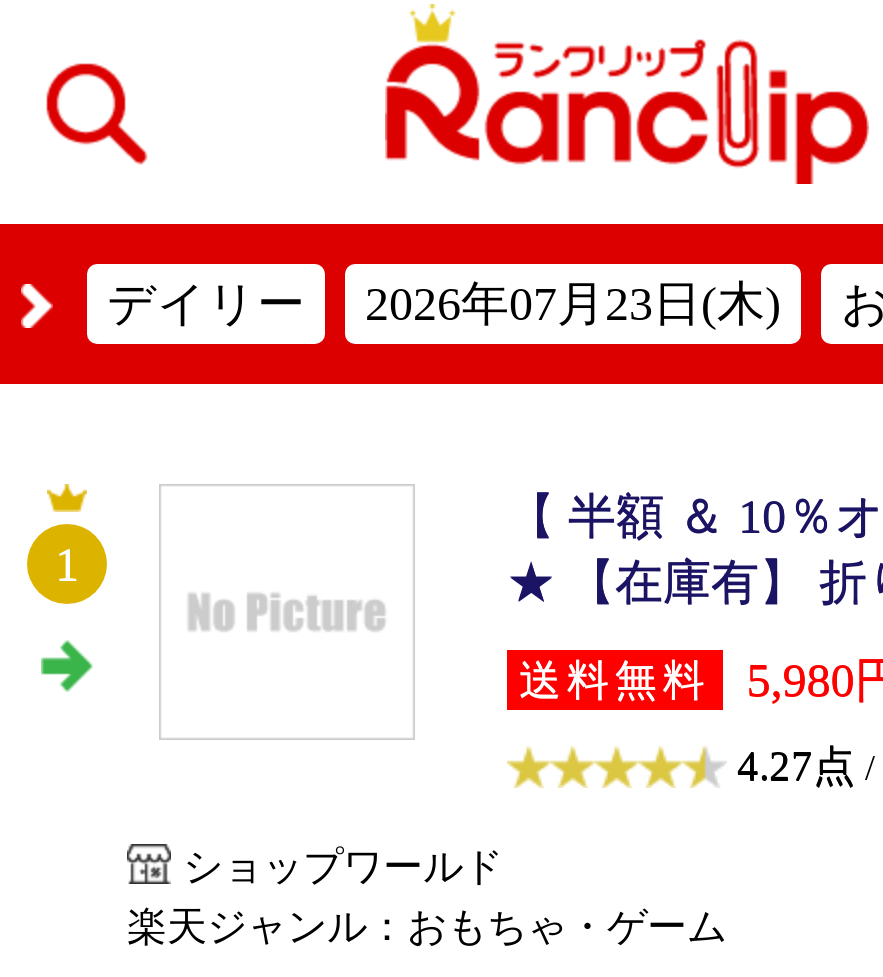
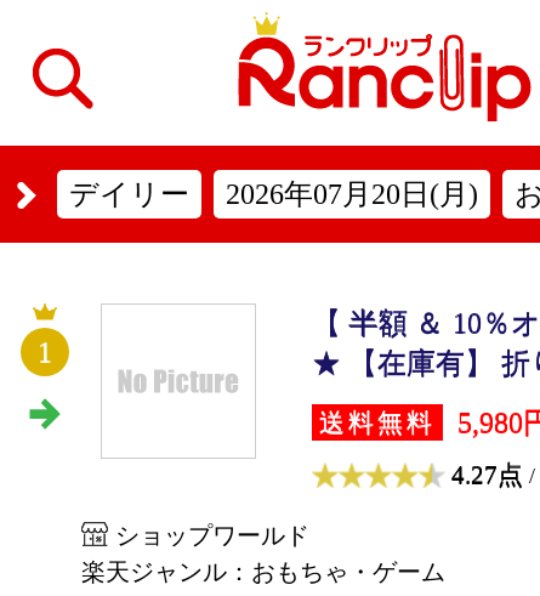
- 2026年07月23日(木)
+ 2026年07月20日(月)
